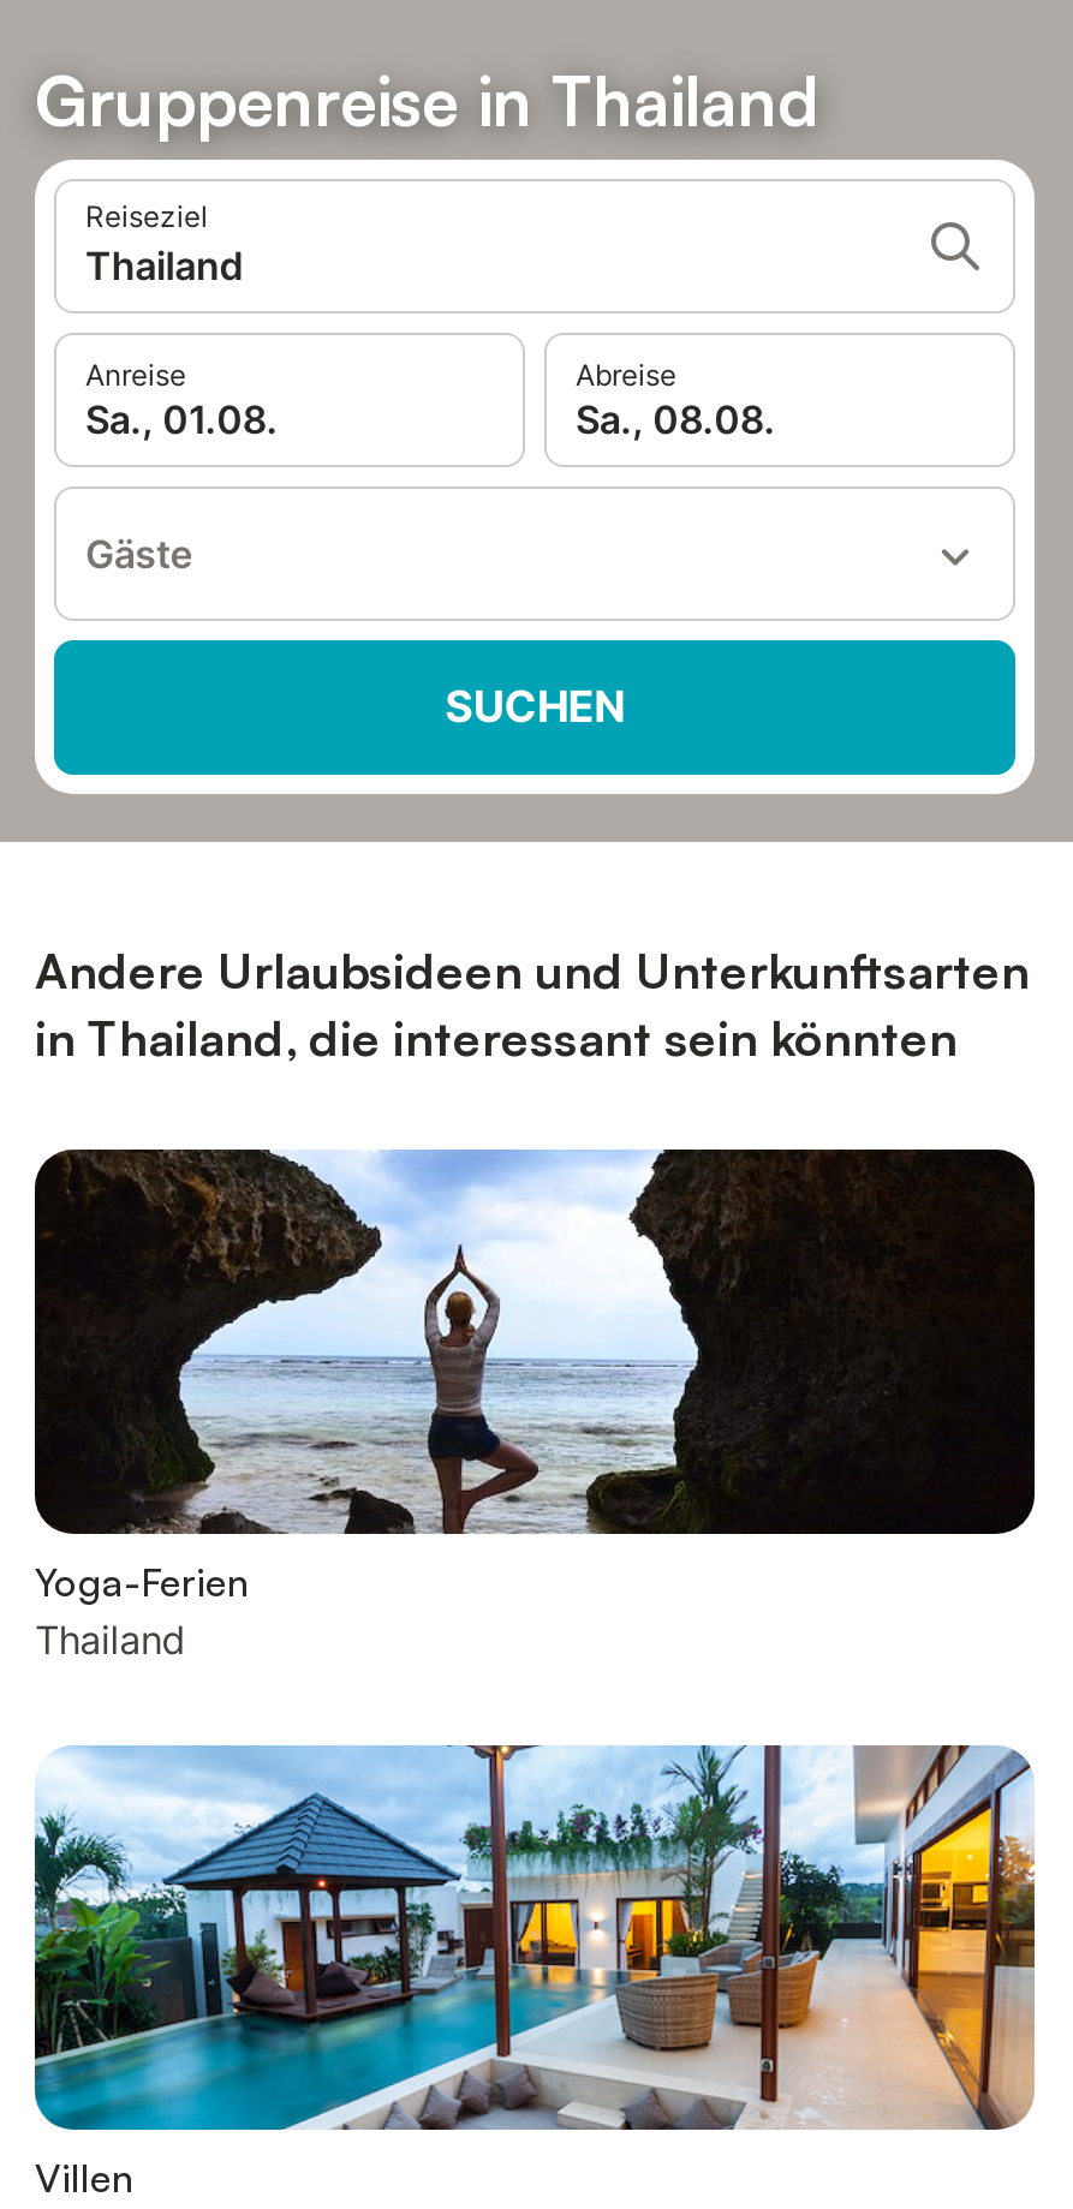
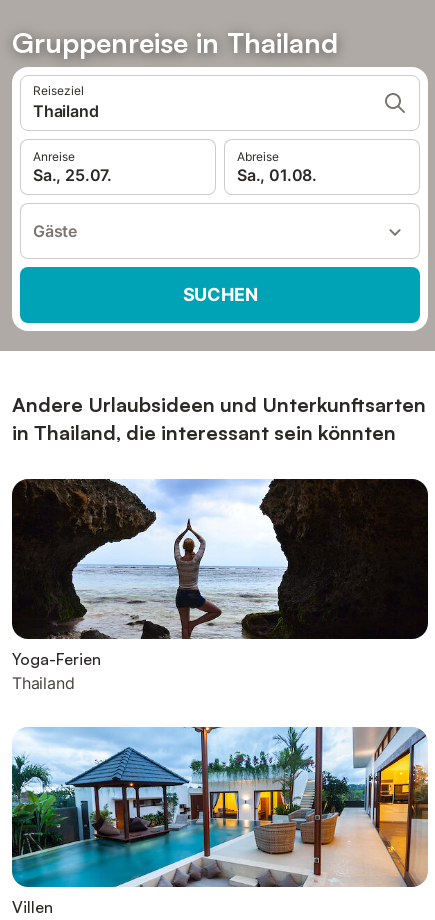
- Sa., 01.08.
+ Sa., 25.07.

- Sa., 08.08.
+ Sa., 01.08.
